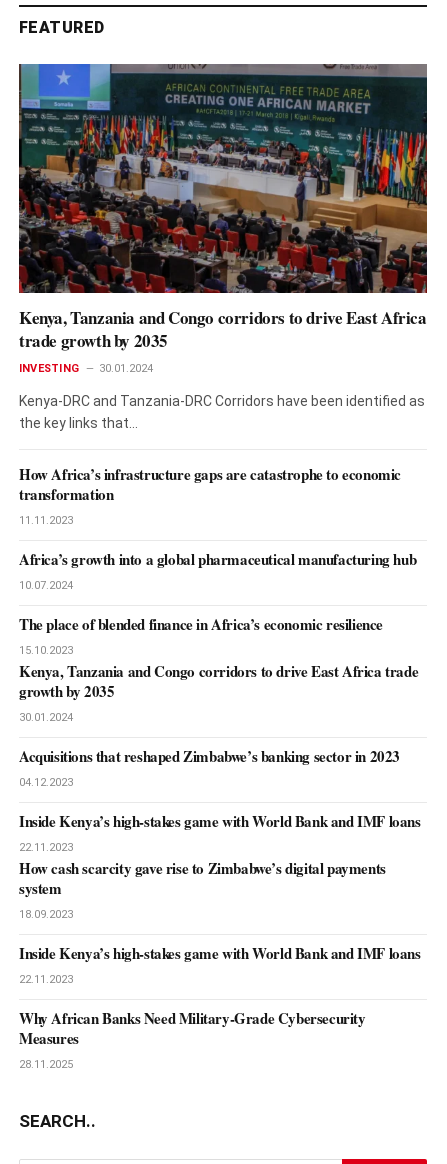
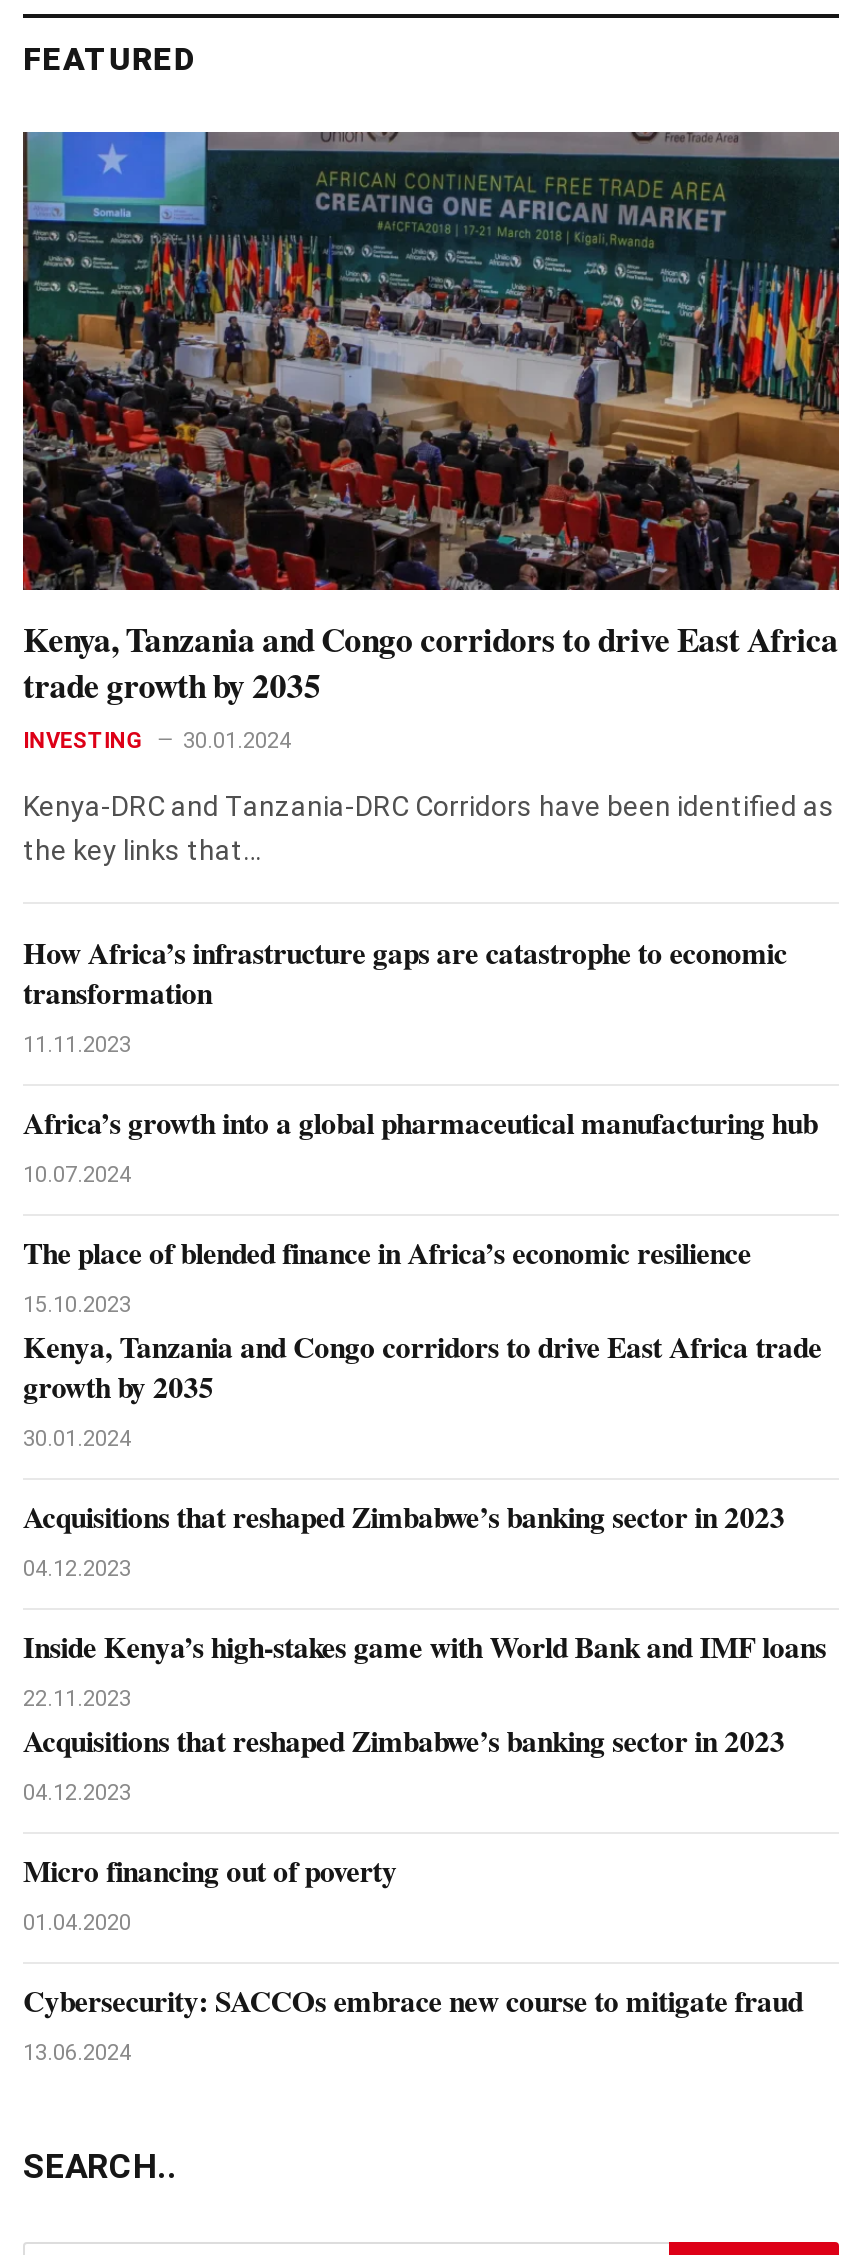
- How cash scarcity gave rise to Zimbabwe’s digital payments
- system
- 18.09.2023
+ Acquisitions that reshaped Zimbabwe’s banking sector in 2023
+ 04.12.2023

- Inside Kenya’s high-stakes game with World Bank and IMF loans
- 22.11.2023
+ Micro financing out of poverty
+ 01.04.2020

- Why African Banks Need Military-Grade Cybersecurity
- Measures
- 28.11.2025
+ Cybersecurity: SACCOs embrace new course to mitigate fraud
+ 13.06.2024
